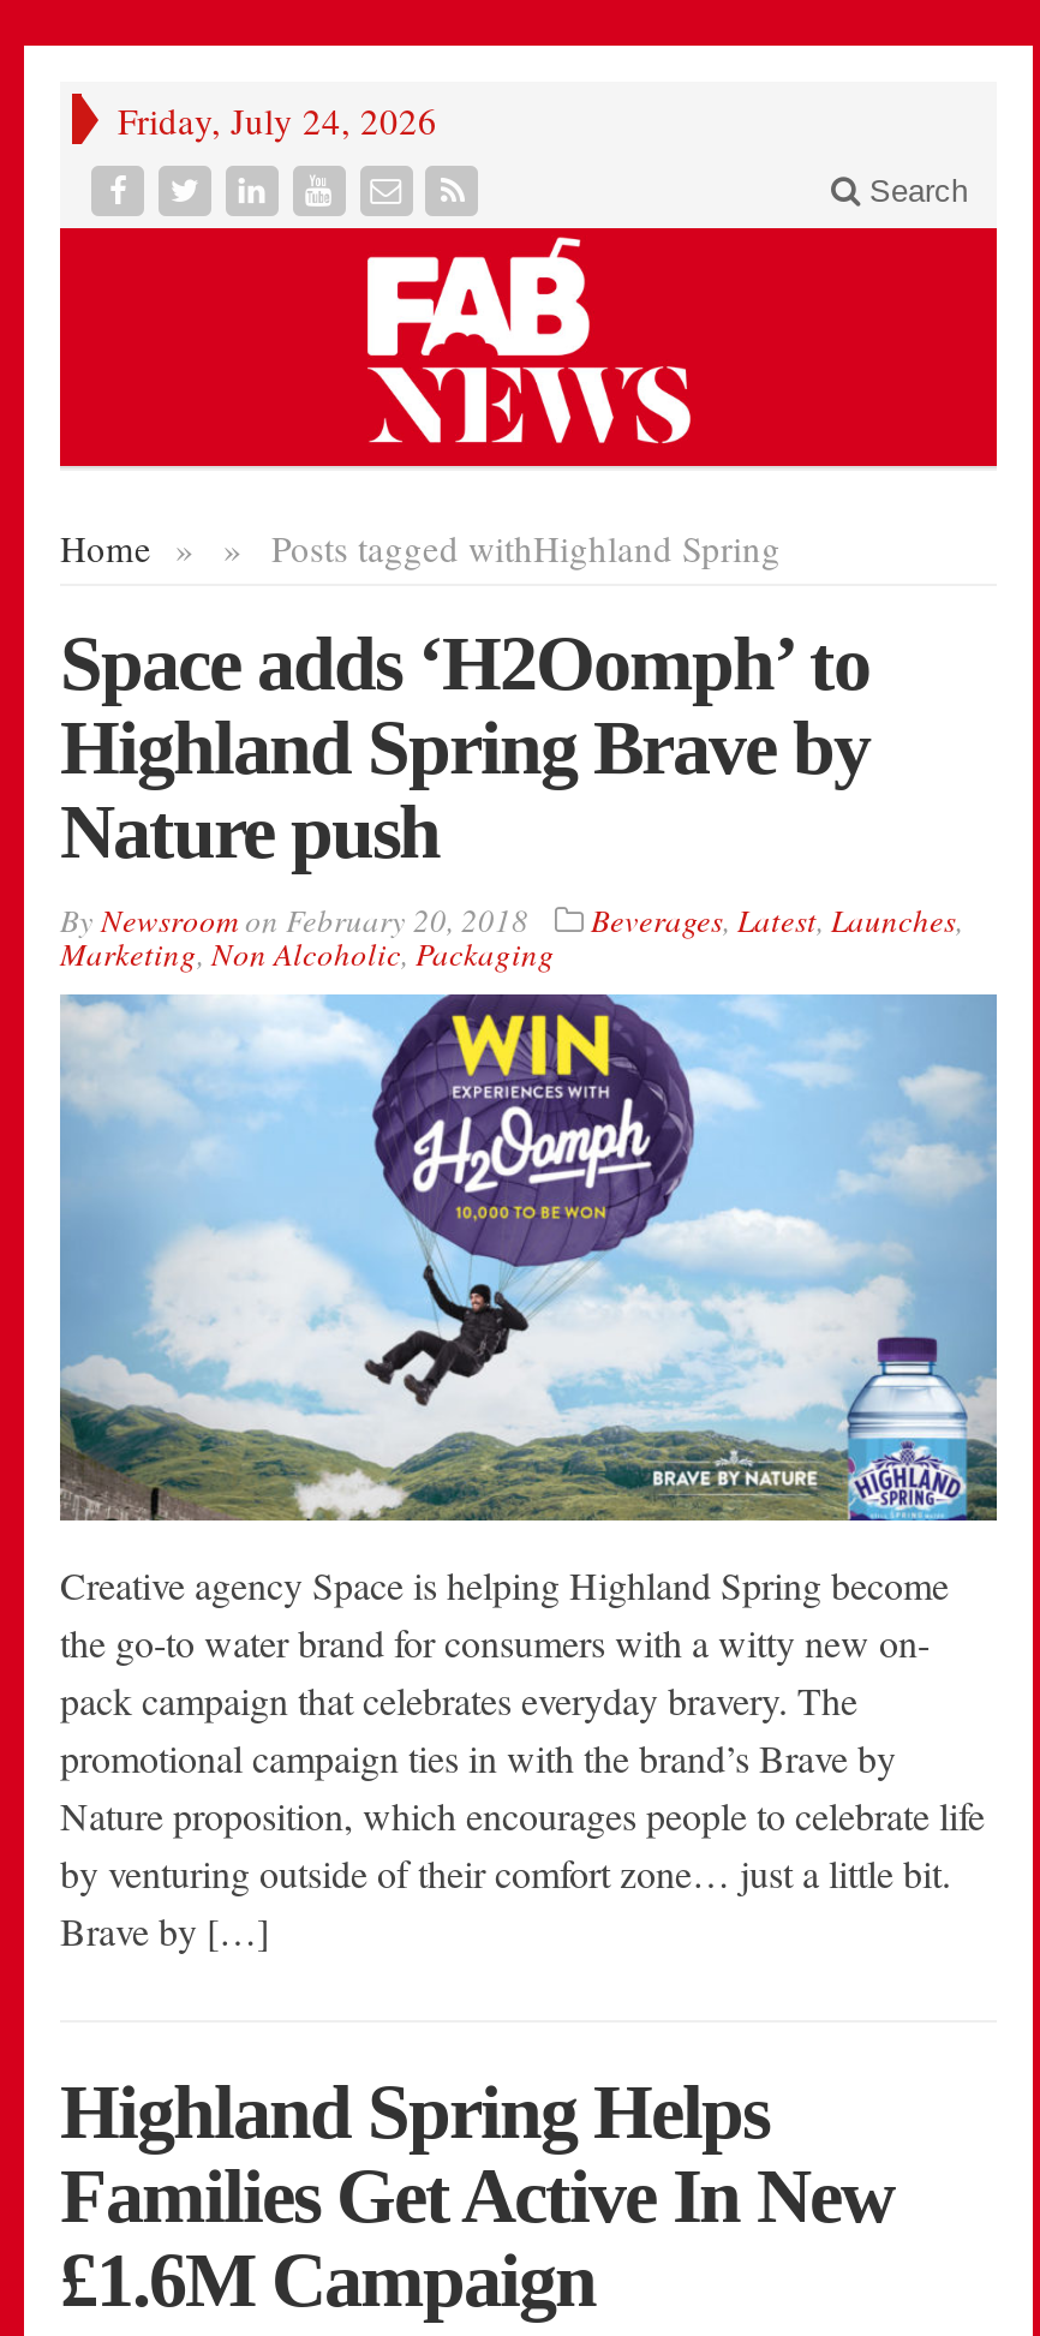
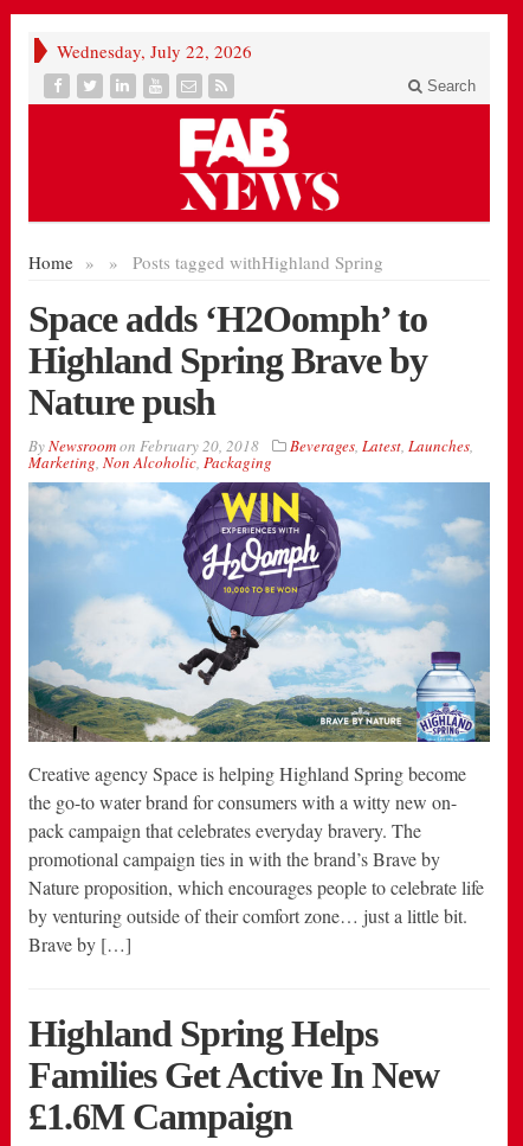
- Friday, July 24, 2026
+ Wednesday, July 22, 2026
